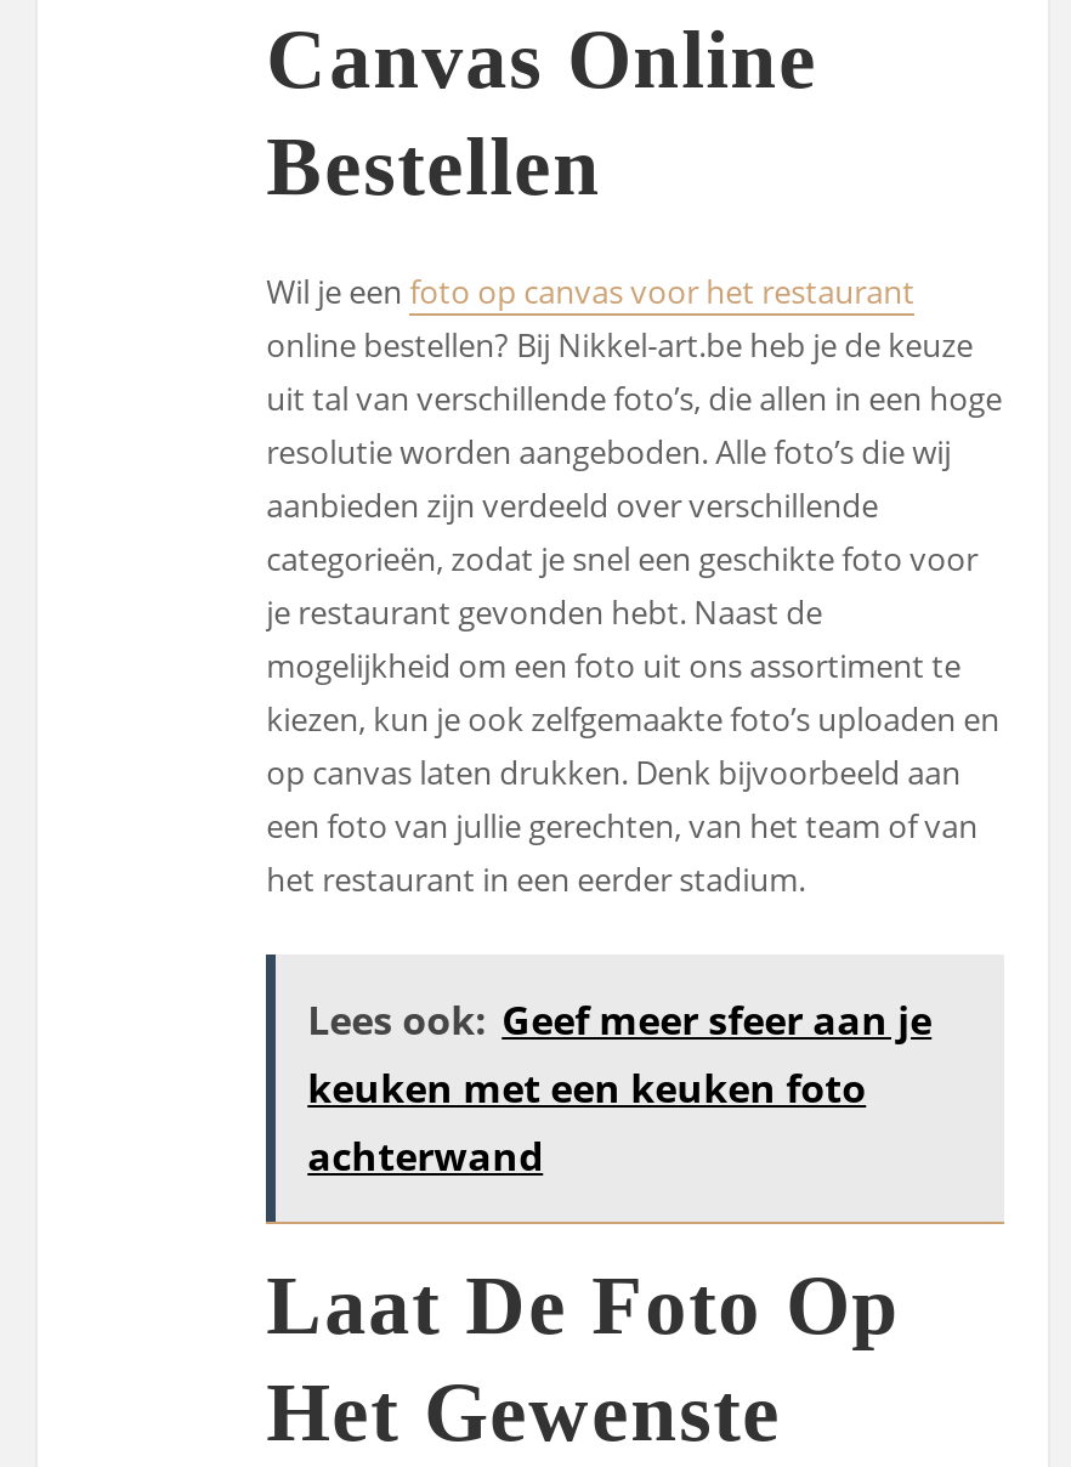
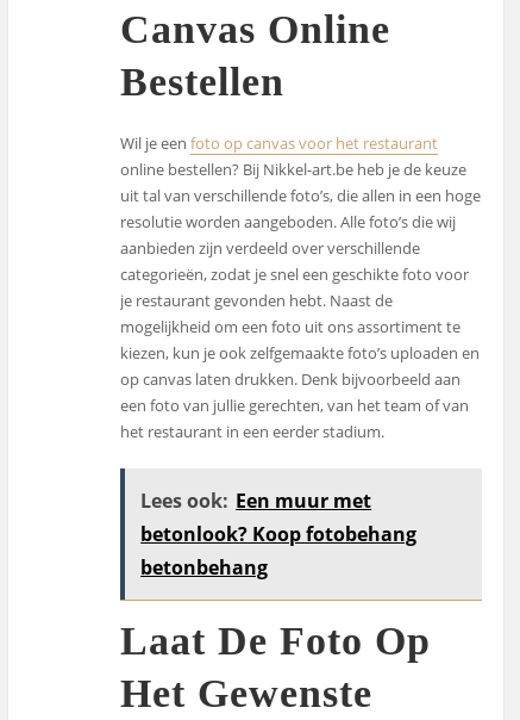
- Lees ook: Geef meer sfeer aan je
- keuken met een keuken foto
- achterwand
+ Lees ook: Een muur met
+ betonlook? Koop fotobehang
+ betonbehang
